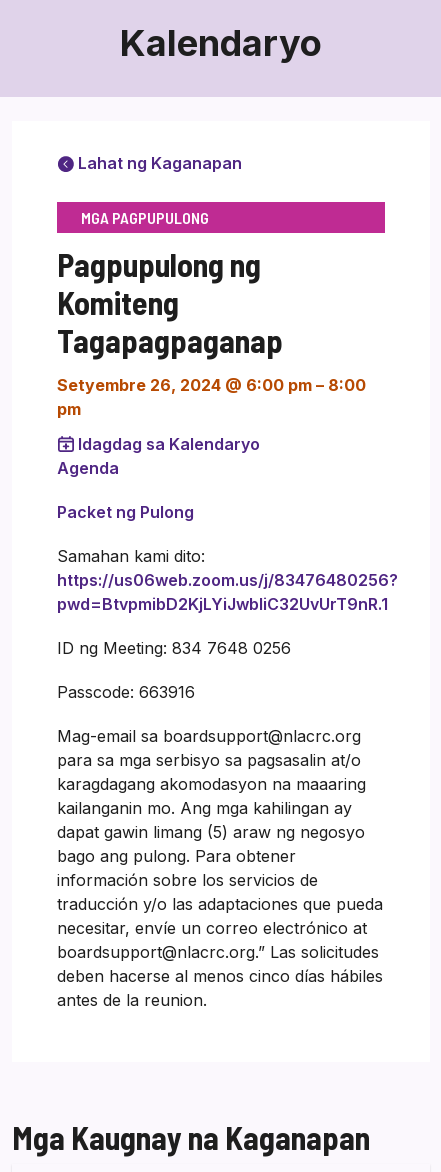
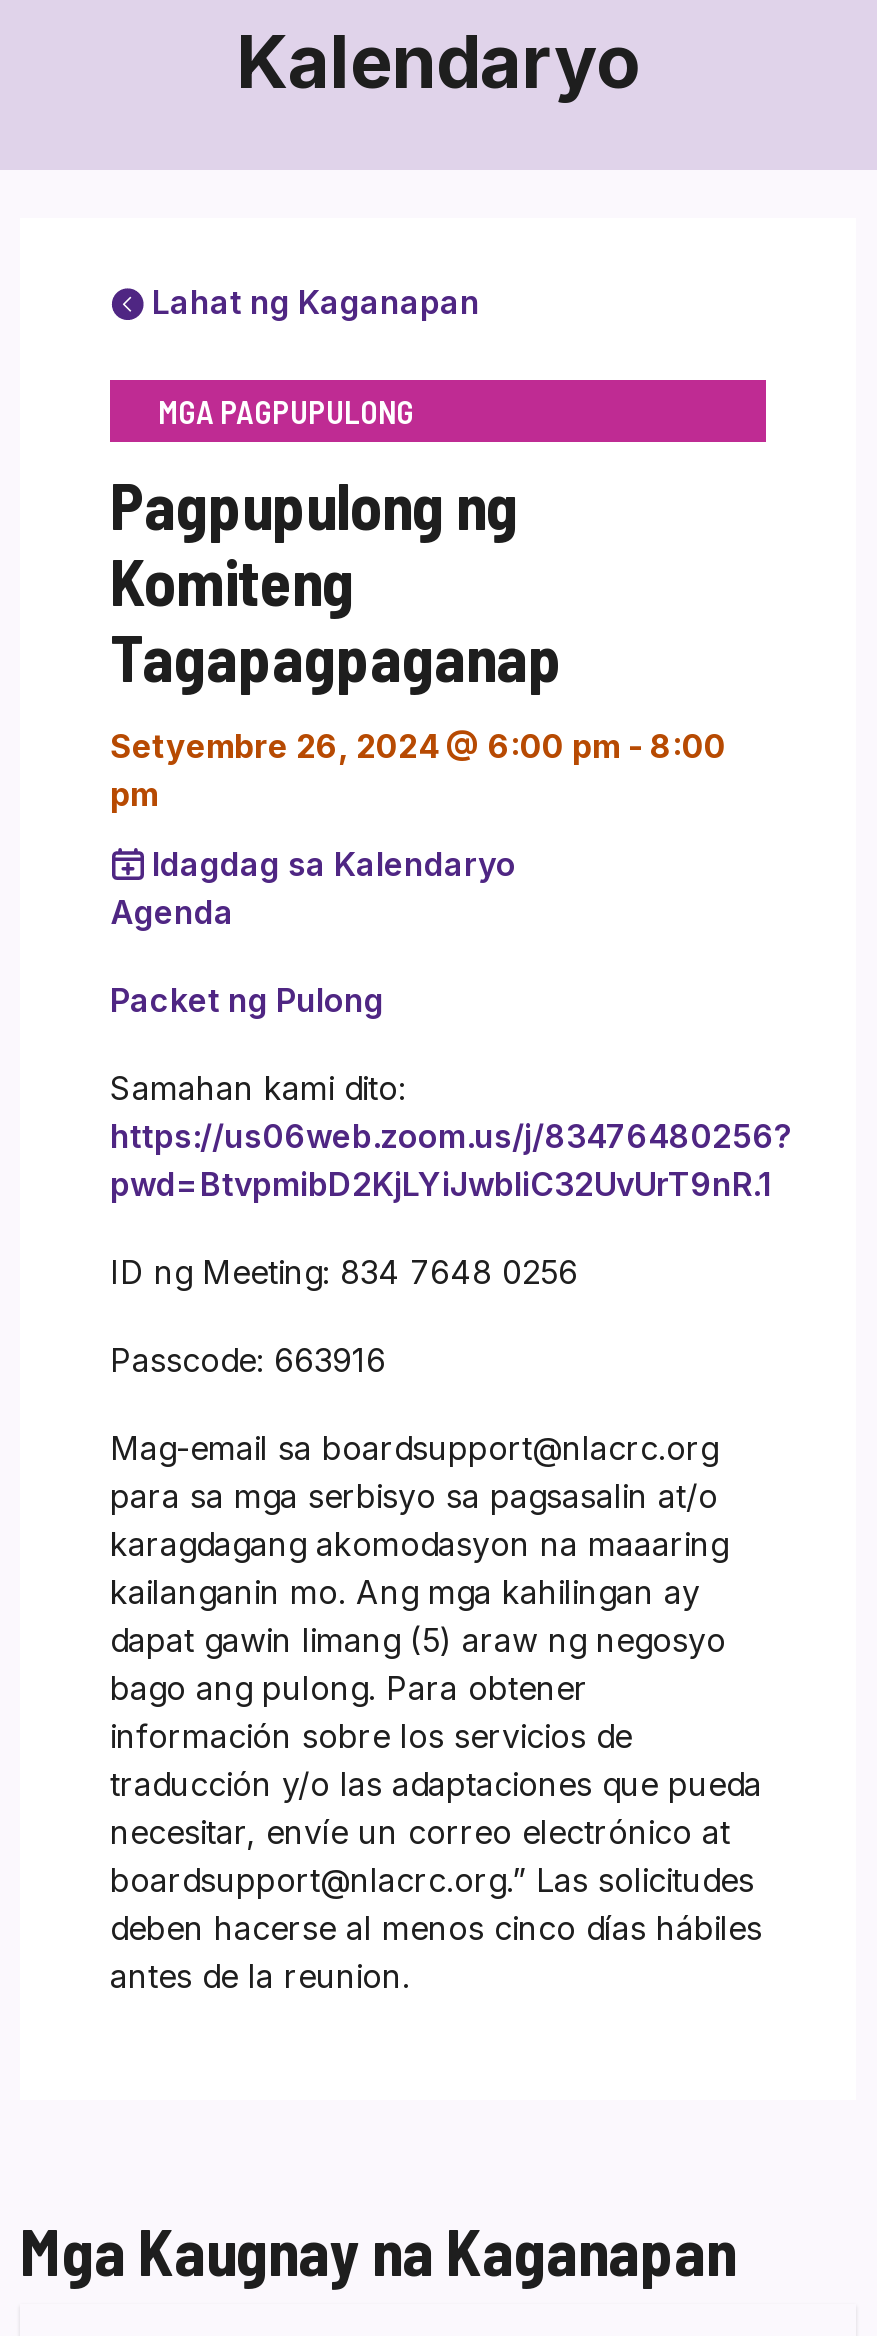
- Setyembre 26, 2024 @ 6:00 pm – 8:00
+ Setyembre 26, 2024 @ 6:00 pm - 8:00
